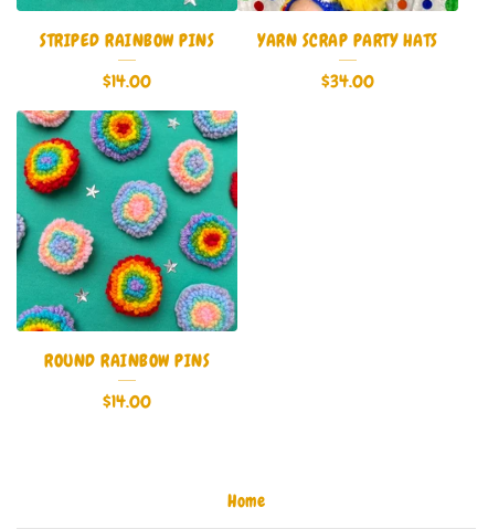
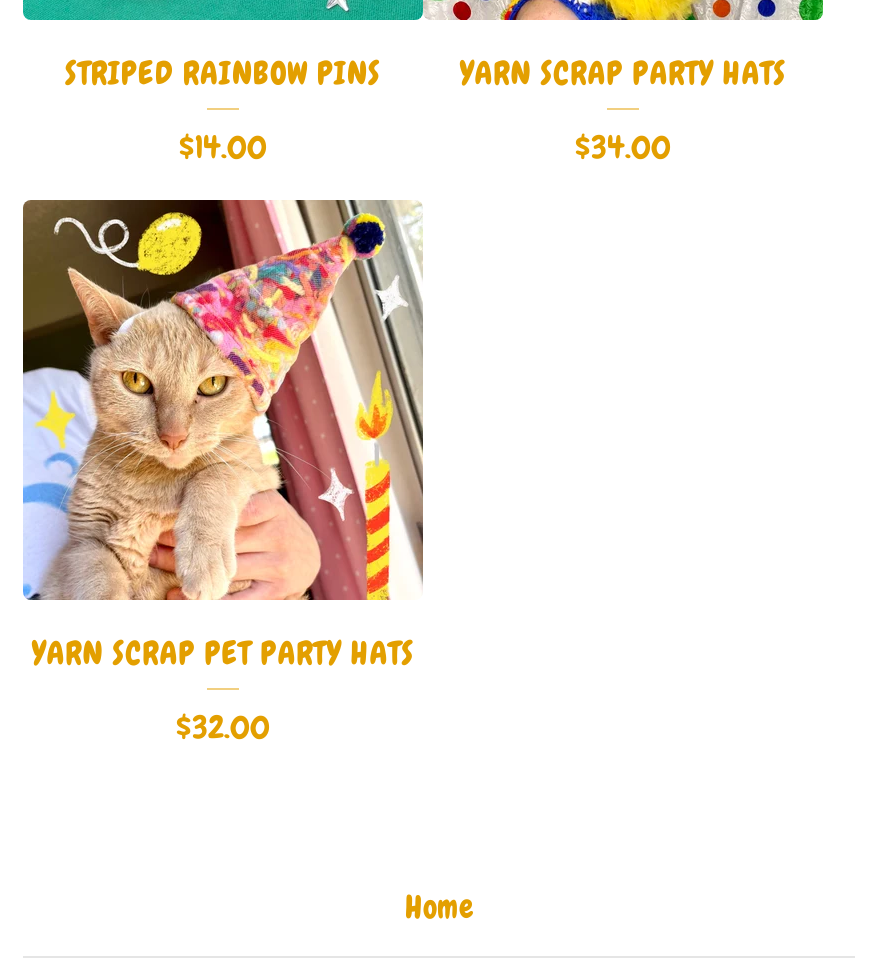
- [image]
- ROUND RAINBOW PINS
+ [image]
+ YARN SCRAP PET PARTY HATS

- $14.00
+ $32.00
